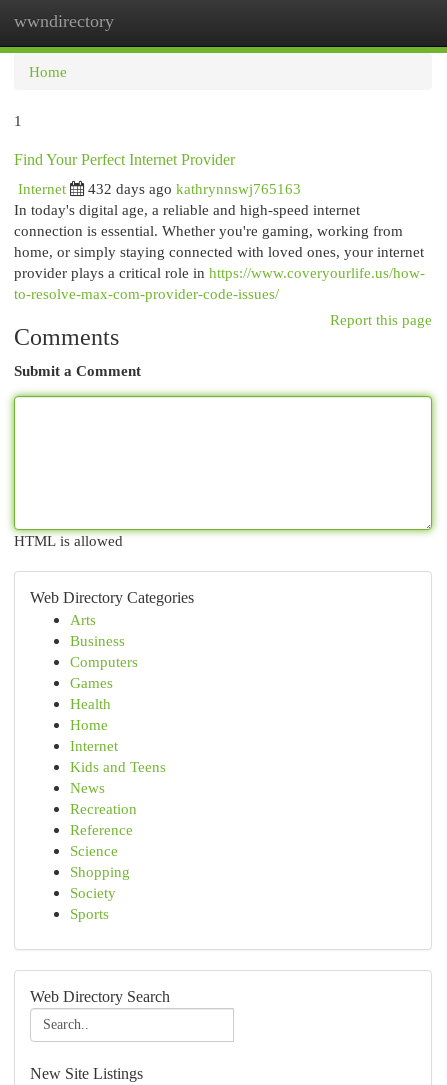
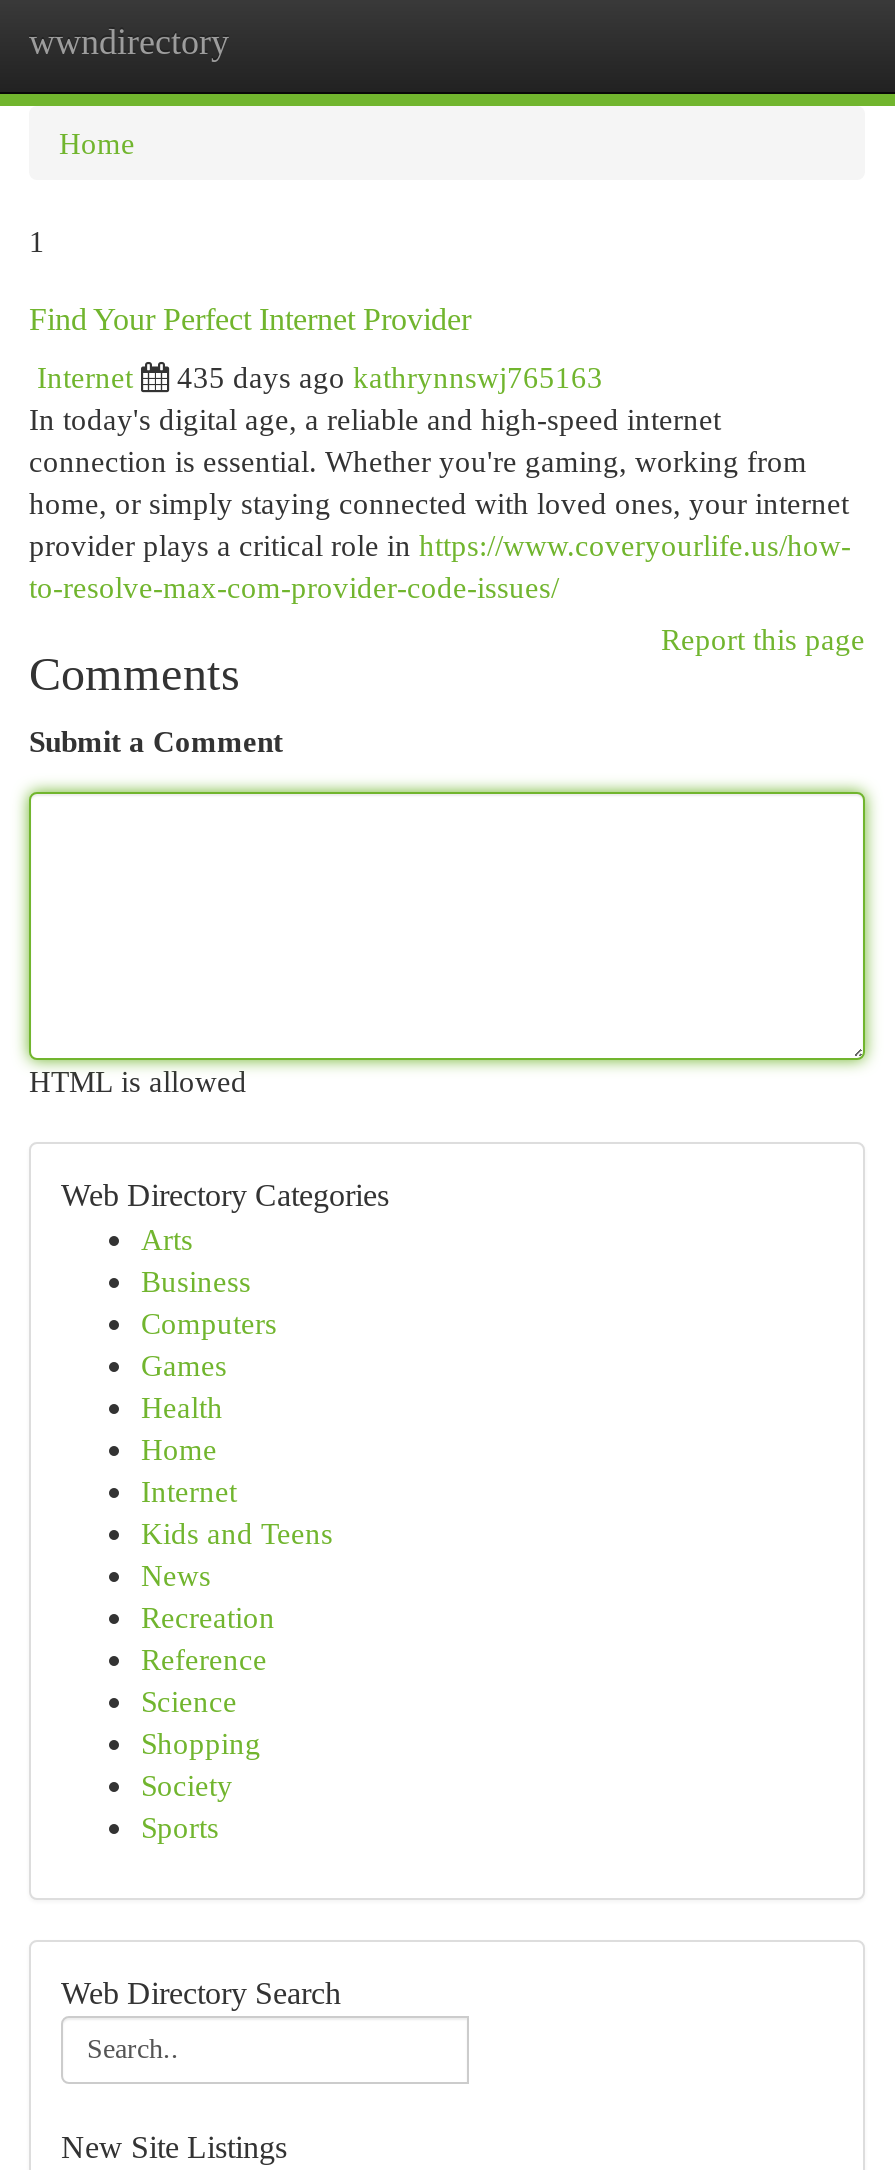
- 432 days ago kathrynnswj765163
+ 435 days ago kathrynnswj765163
